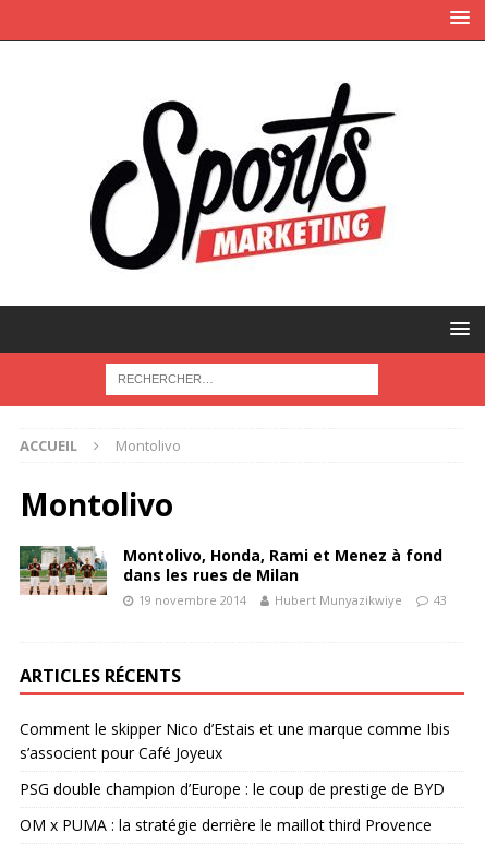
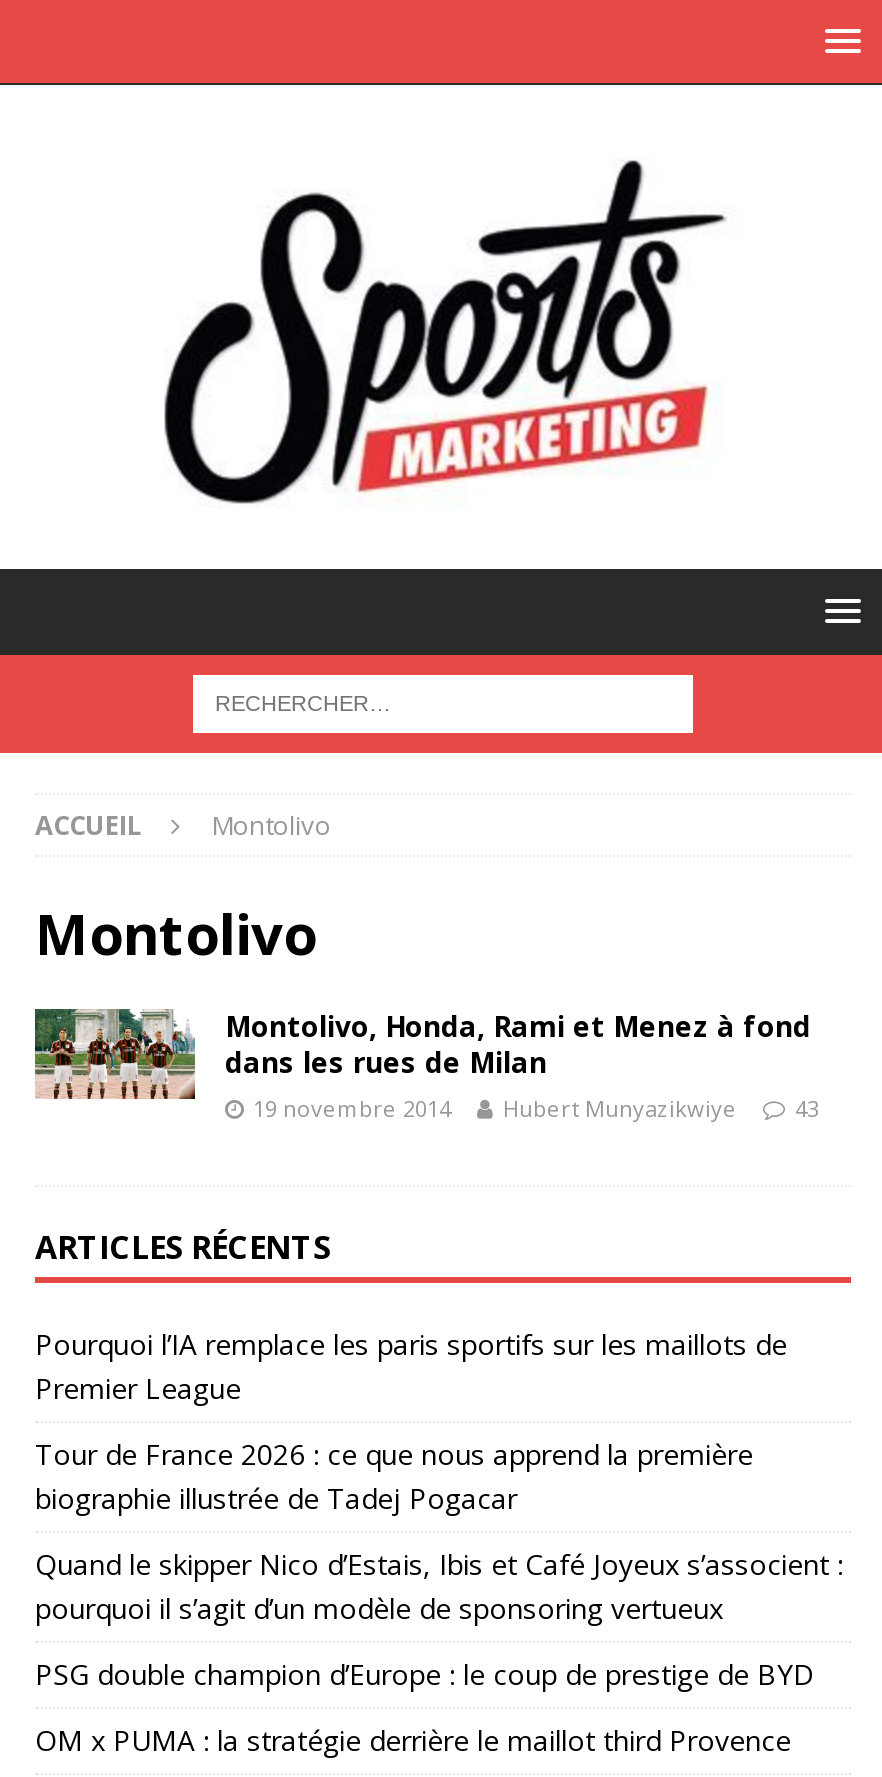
- Comment le skipper Nico d’Estais et une marque comme Ibis
- s’associent pour Café Joyeux
+ Pourquoi l’IA remplace les paris sportifs sur les maillots de
+ Premier League
+ Tour de France 2026 : ce que nous apprend la première
+ biographie illustrée de Tadej Pogacar
+ Quand le skipper Nico d’Estais, Ibis et Café Joyeux s’associent :
+ pourquoi il s’agit d’un modèle de sponsoring vertueux
